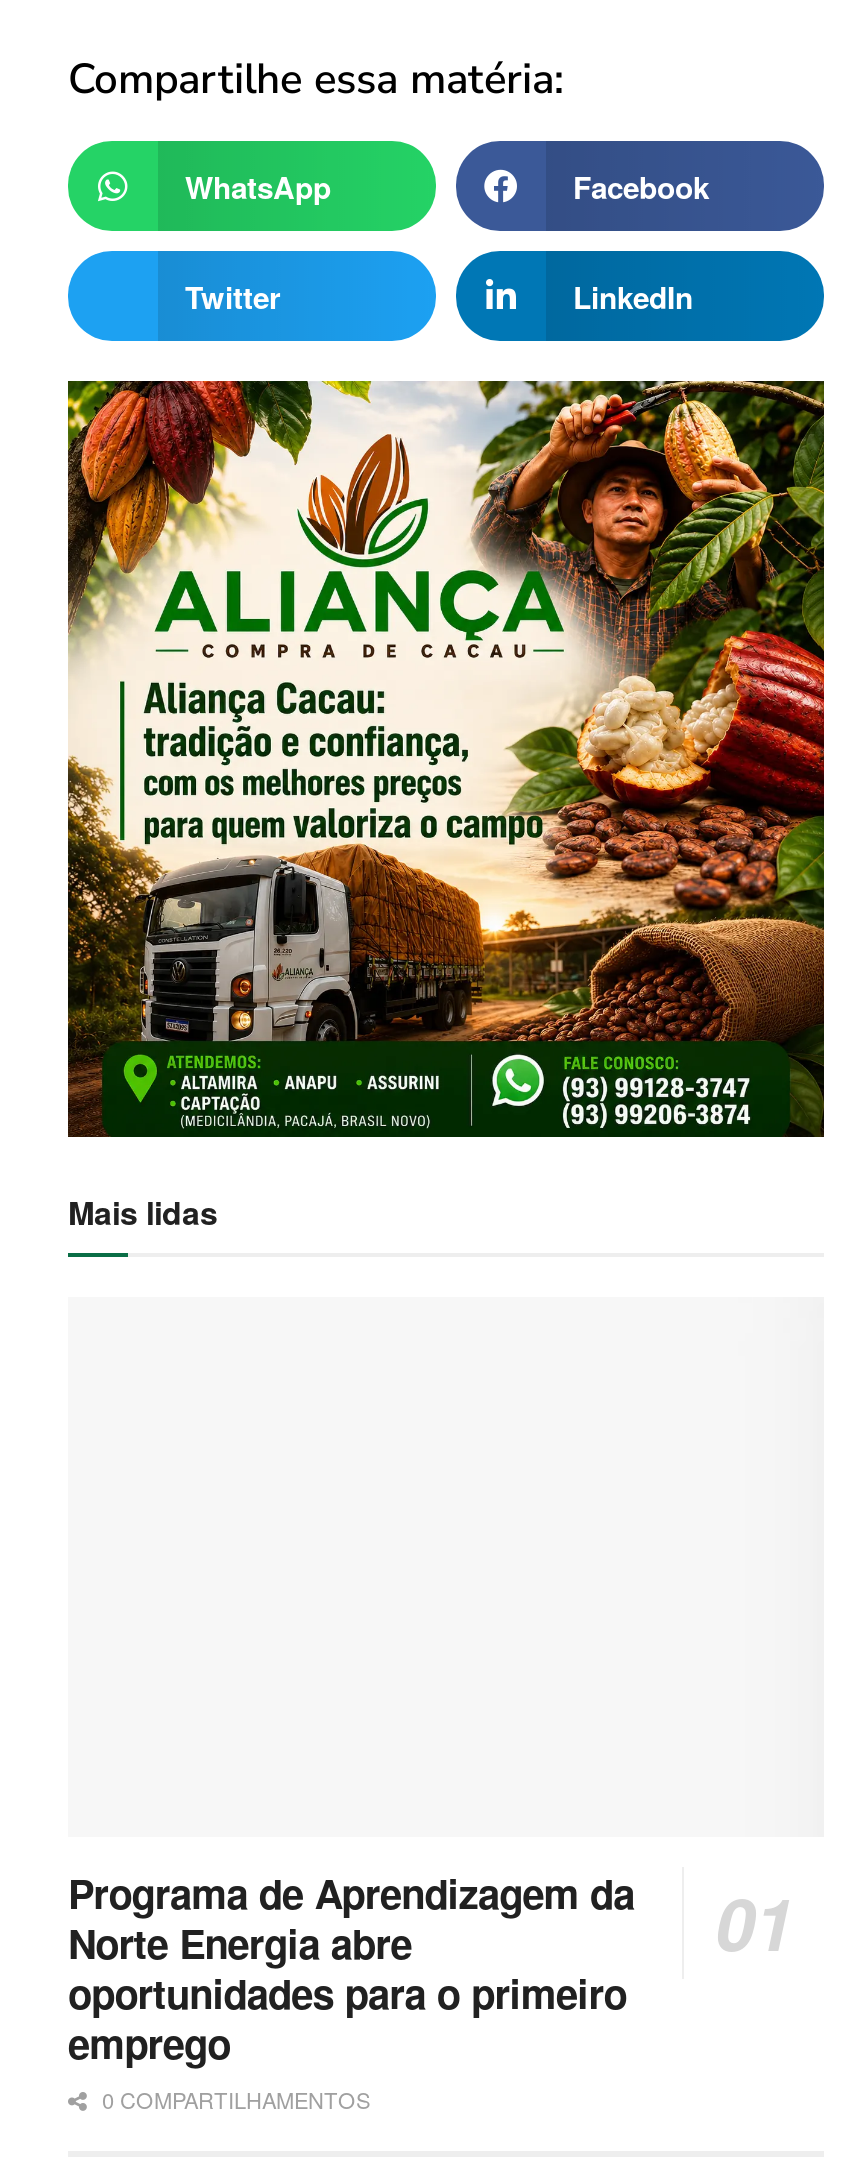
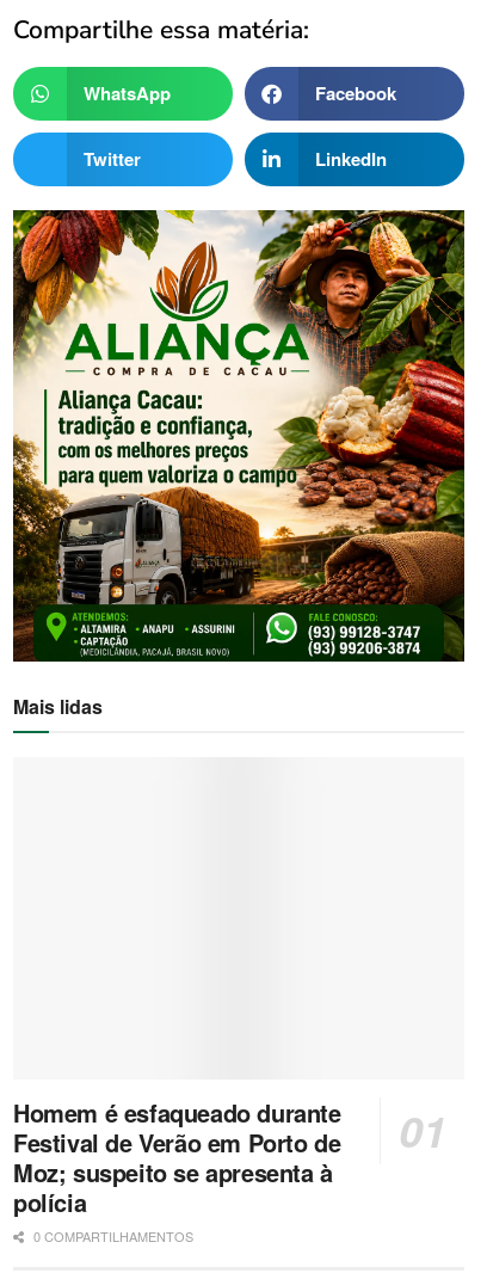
- Programa de Aprendizagem da
- Norte Energia abre
- oportunidades para o primeiro
- emprego
+ Homem é esfaqueado durante
+ Festival de Verão em Porto de
+ Moz; suspeito se apresenta à
+ polícia
